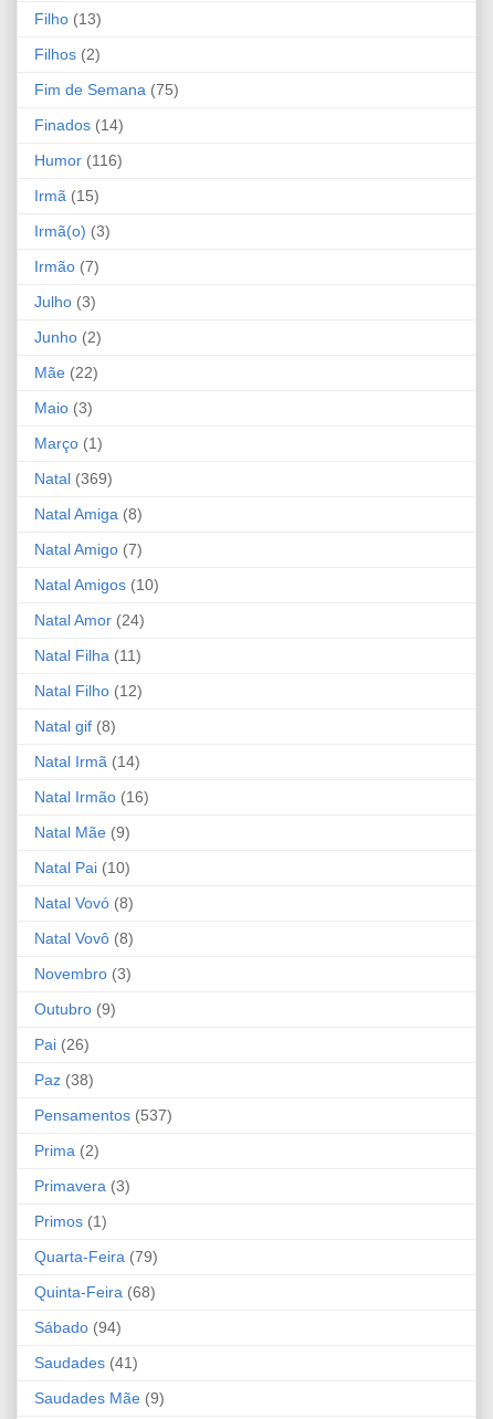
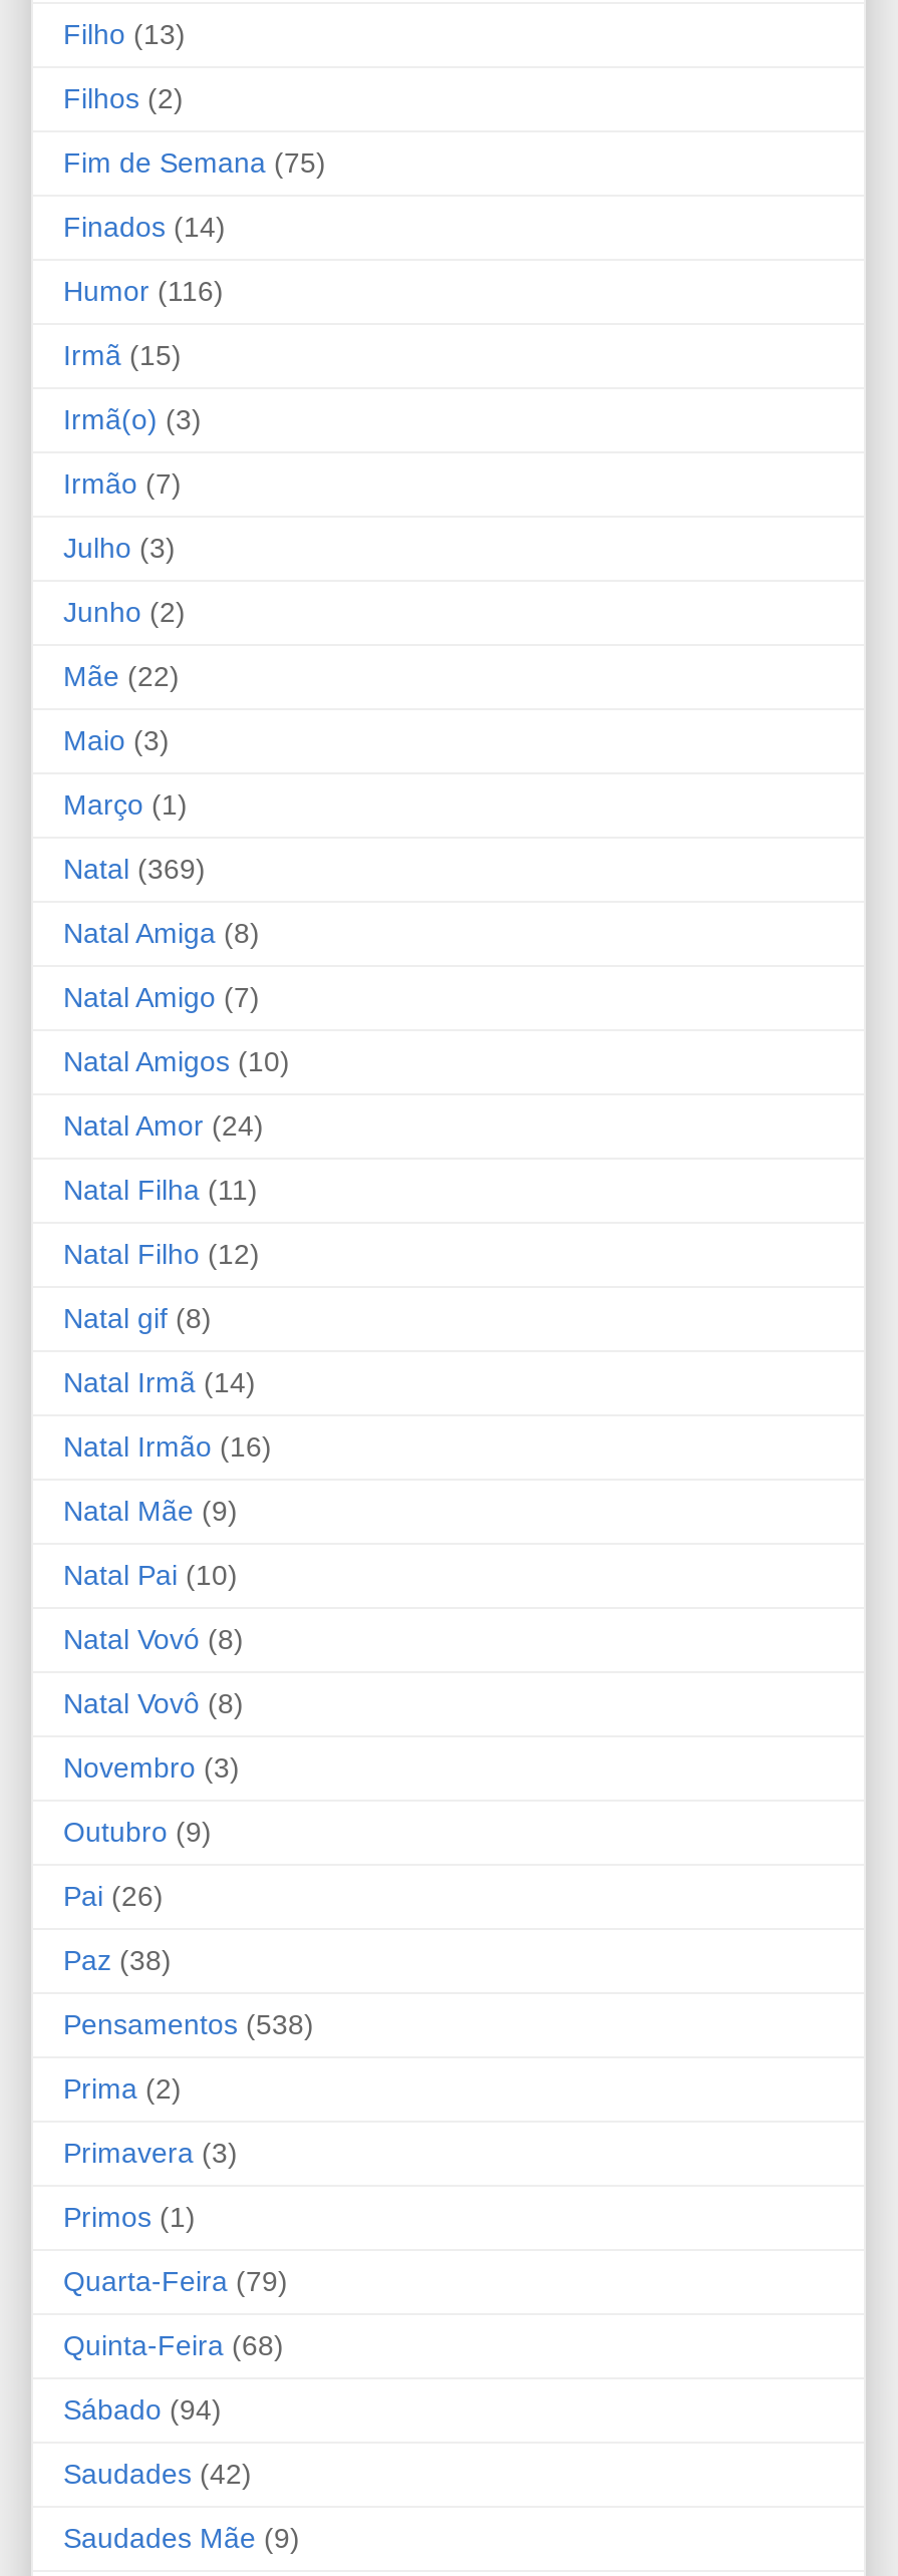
- Pensamentos (537)
+ Pensamentos (538)

- Saudades (41)
+ Saudades (42)
